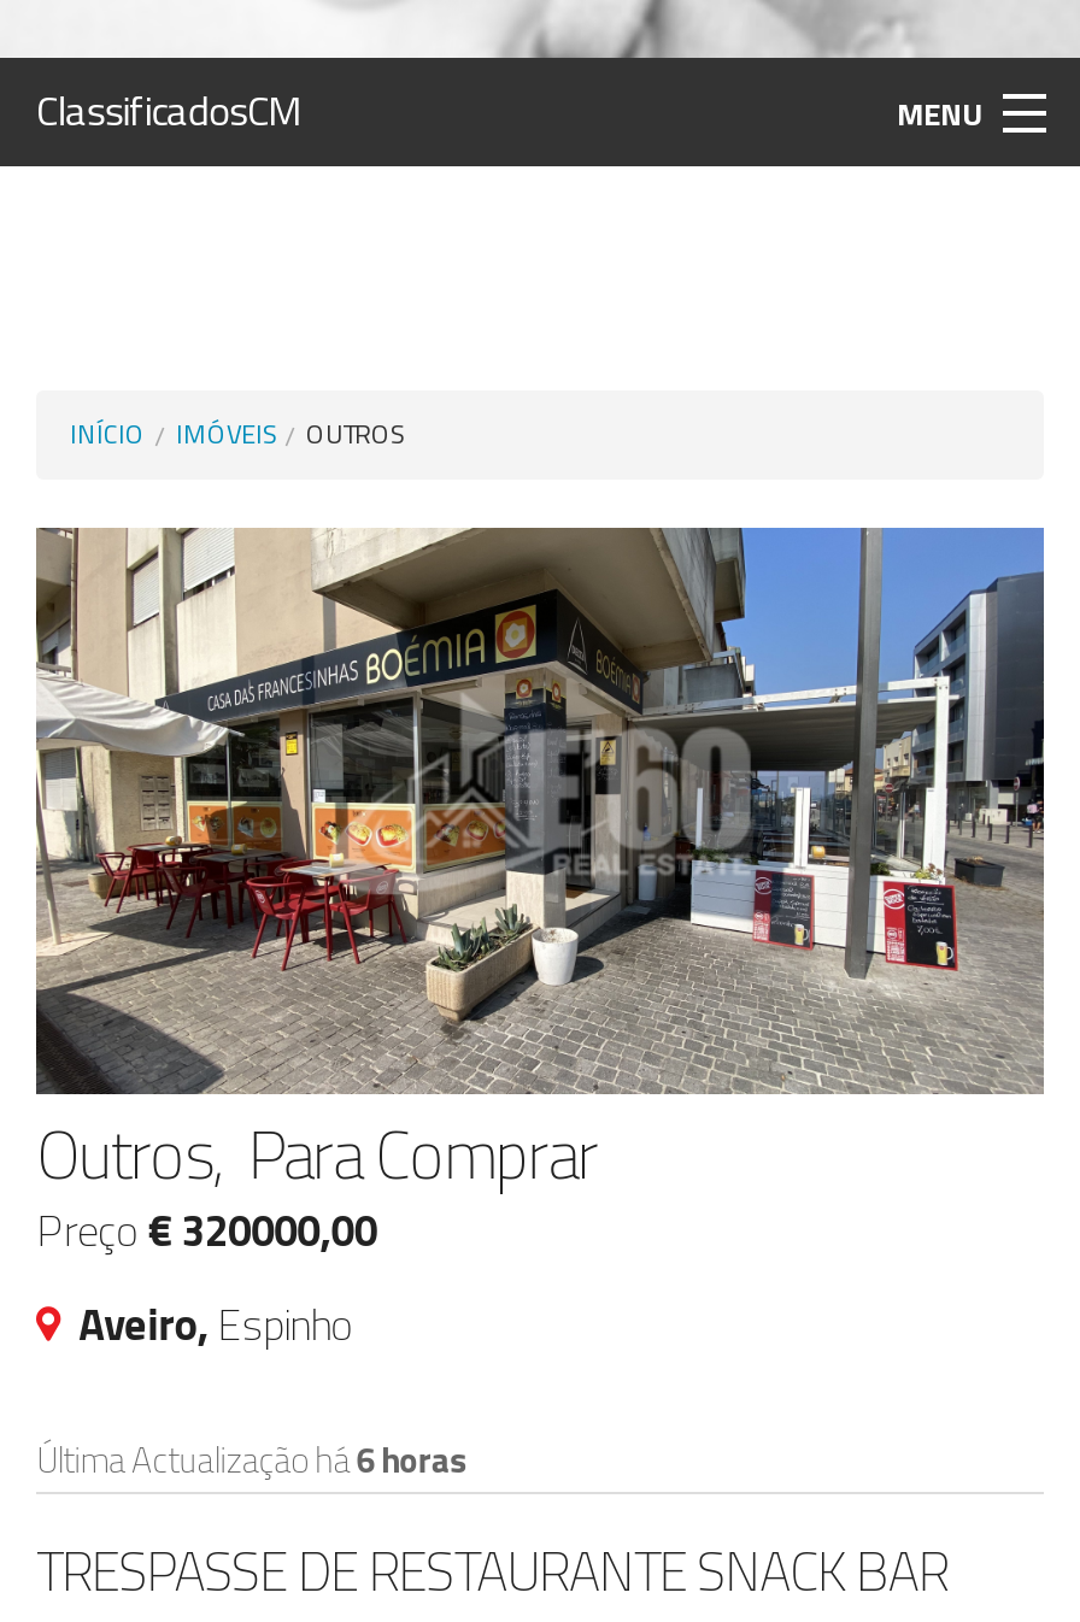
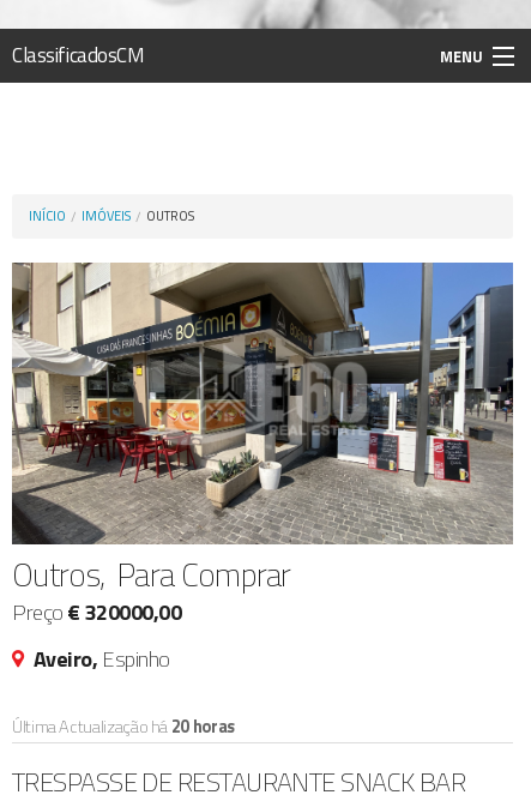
- Última Actualização há6 horas
+ Última Actualização há20 horas
